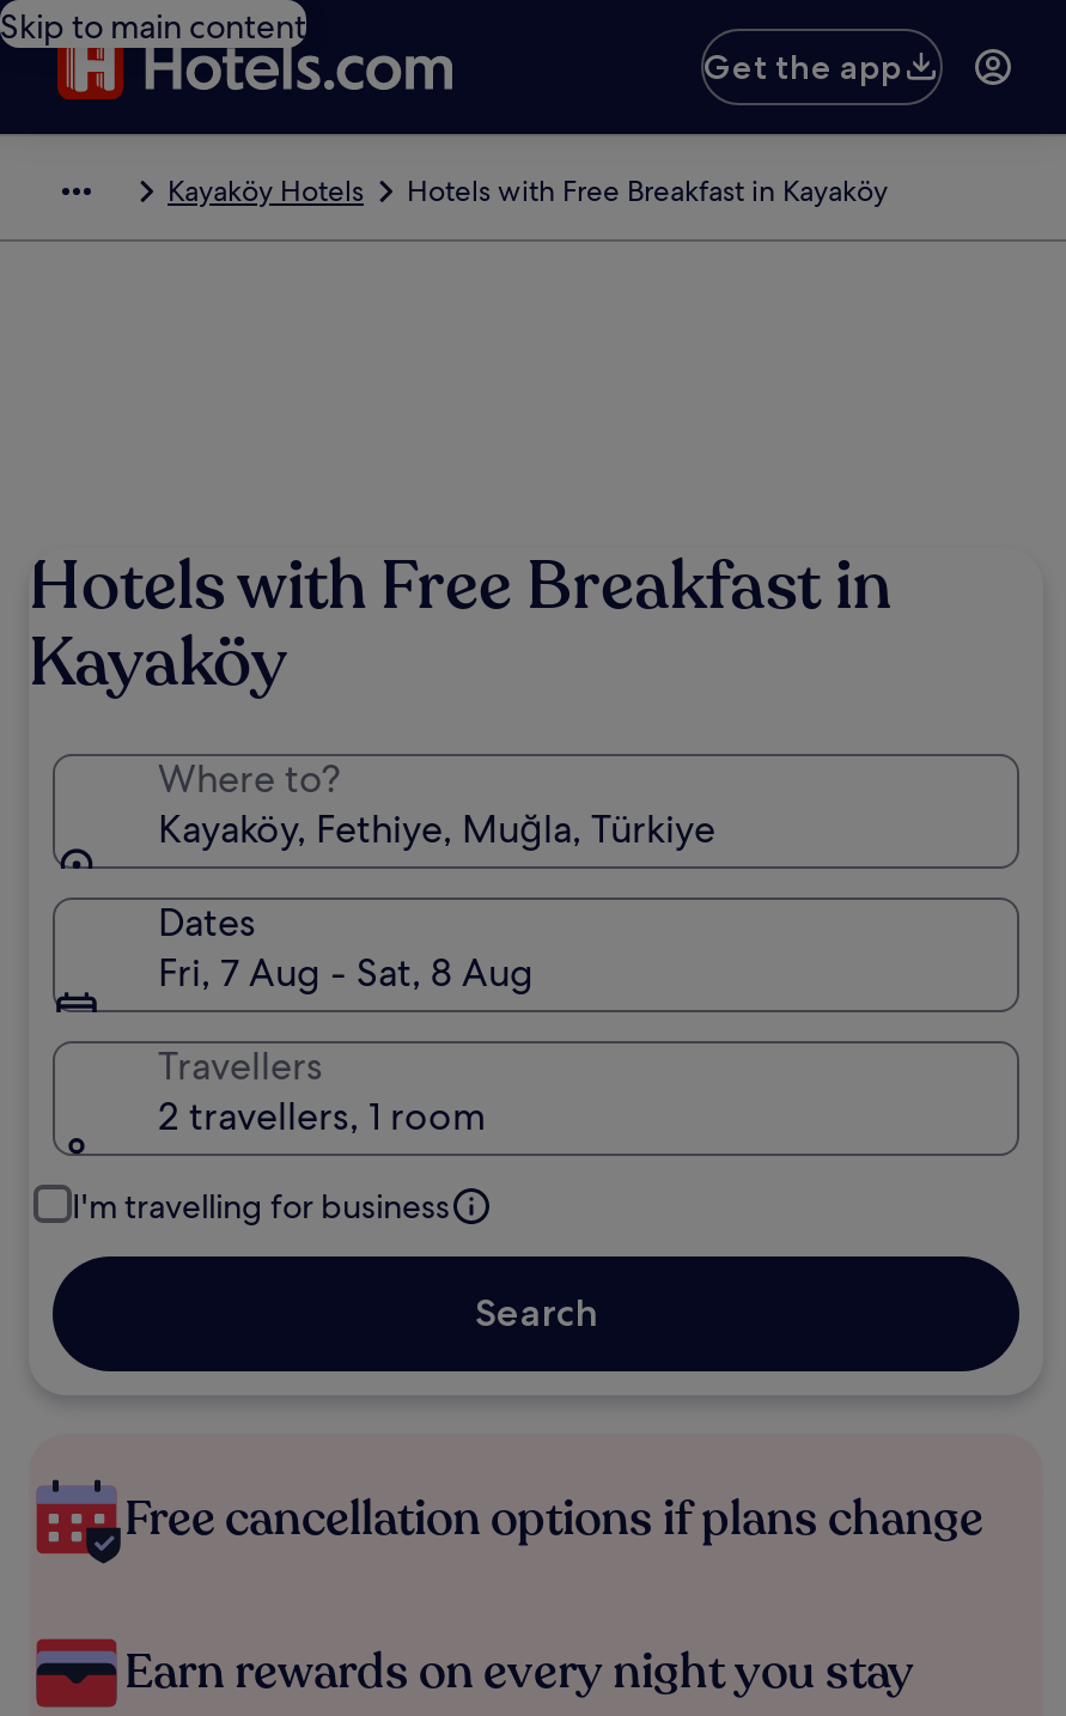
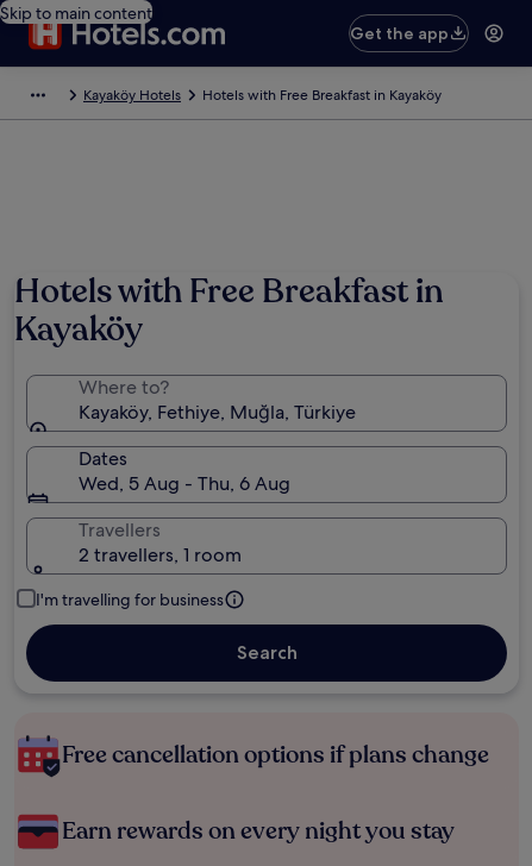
- Fri, 7 Aug - Sat, 8 Aug
+ Wed, 5 Aug - Thu, 6 Aug
